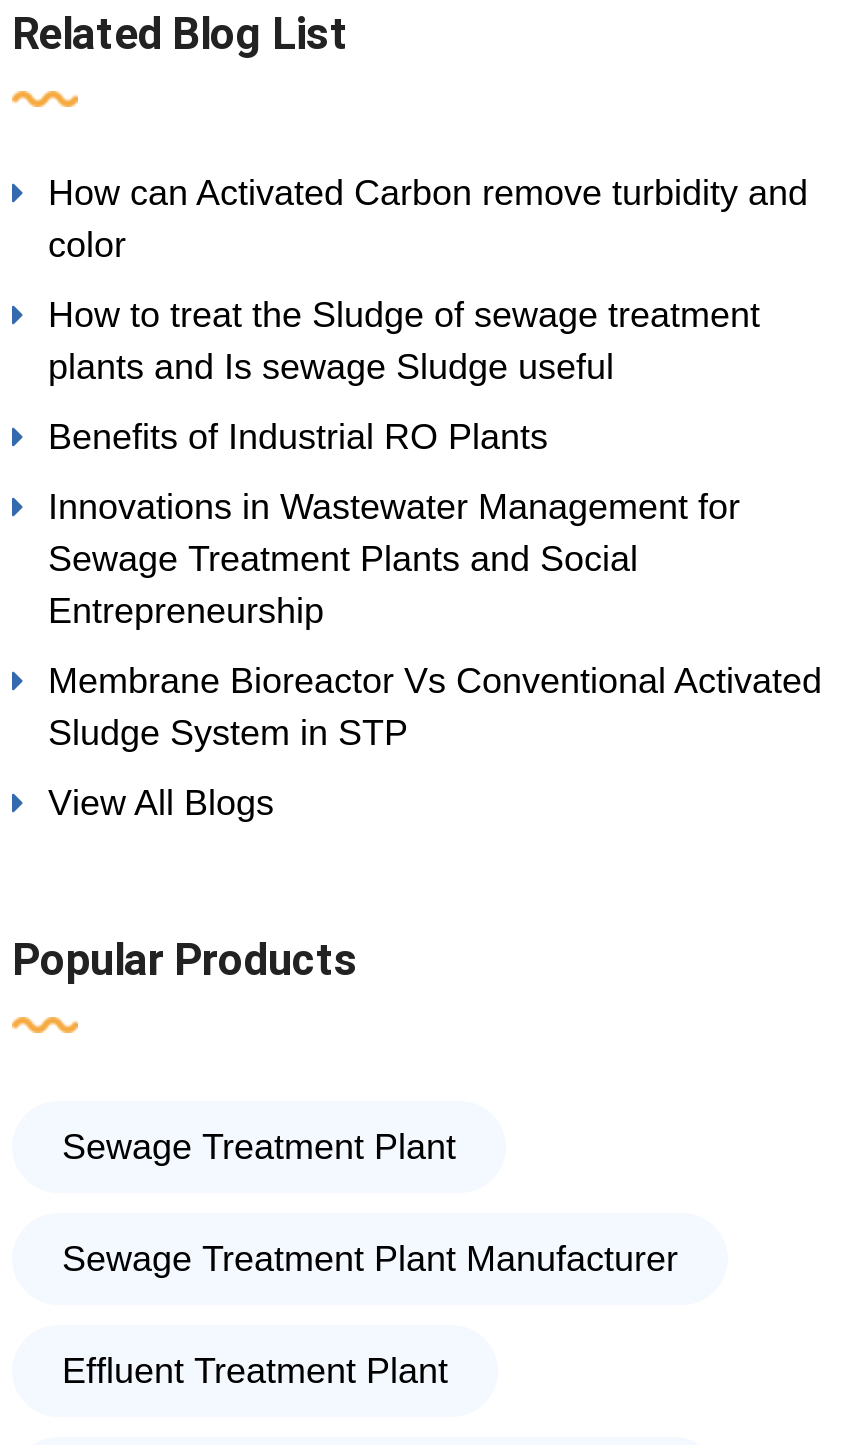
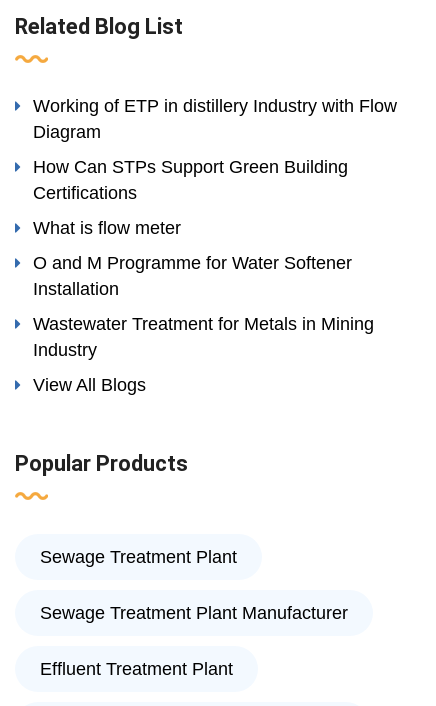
- How can Activated Carbon remove turbidity and
- color
+ Working of ETP in distillery Industry with Flow
+ Diagram

- How to treat the Sludge of sewage treatment
- plants and Is sewage Sludge useful
+ How Can STPs Support Green Building
+ Certifications

- Benefits of Industrial RO Plants
+ What is flow meter

- Innovations in Wastewater Management for
- Sewage Treatment Plants and Social
- Entrepreneurship
+ O and M Programme for Water Softener
+ Installation

- Membrane Bioreactor Vs Conventional Activated
- Sludge System in STP
+ Wastewater Treatment for Metals in Mining
+ Industry
